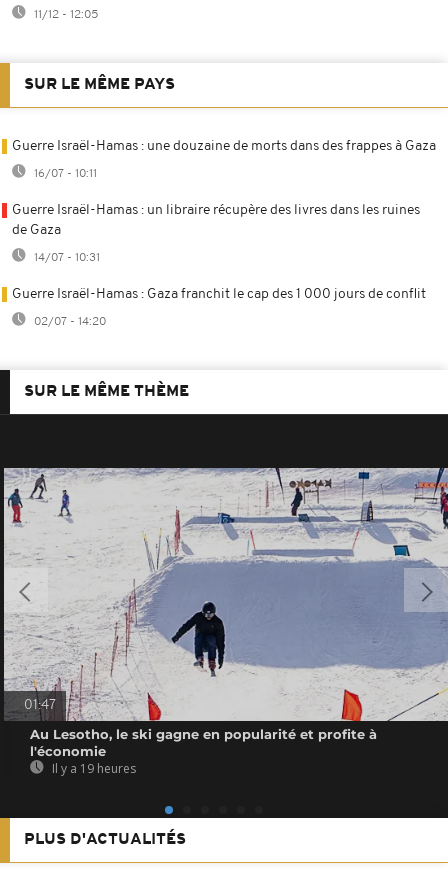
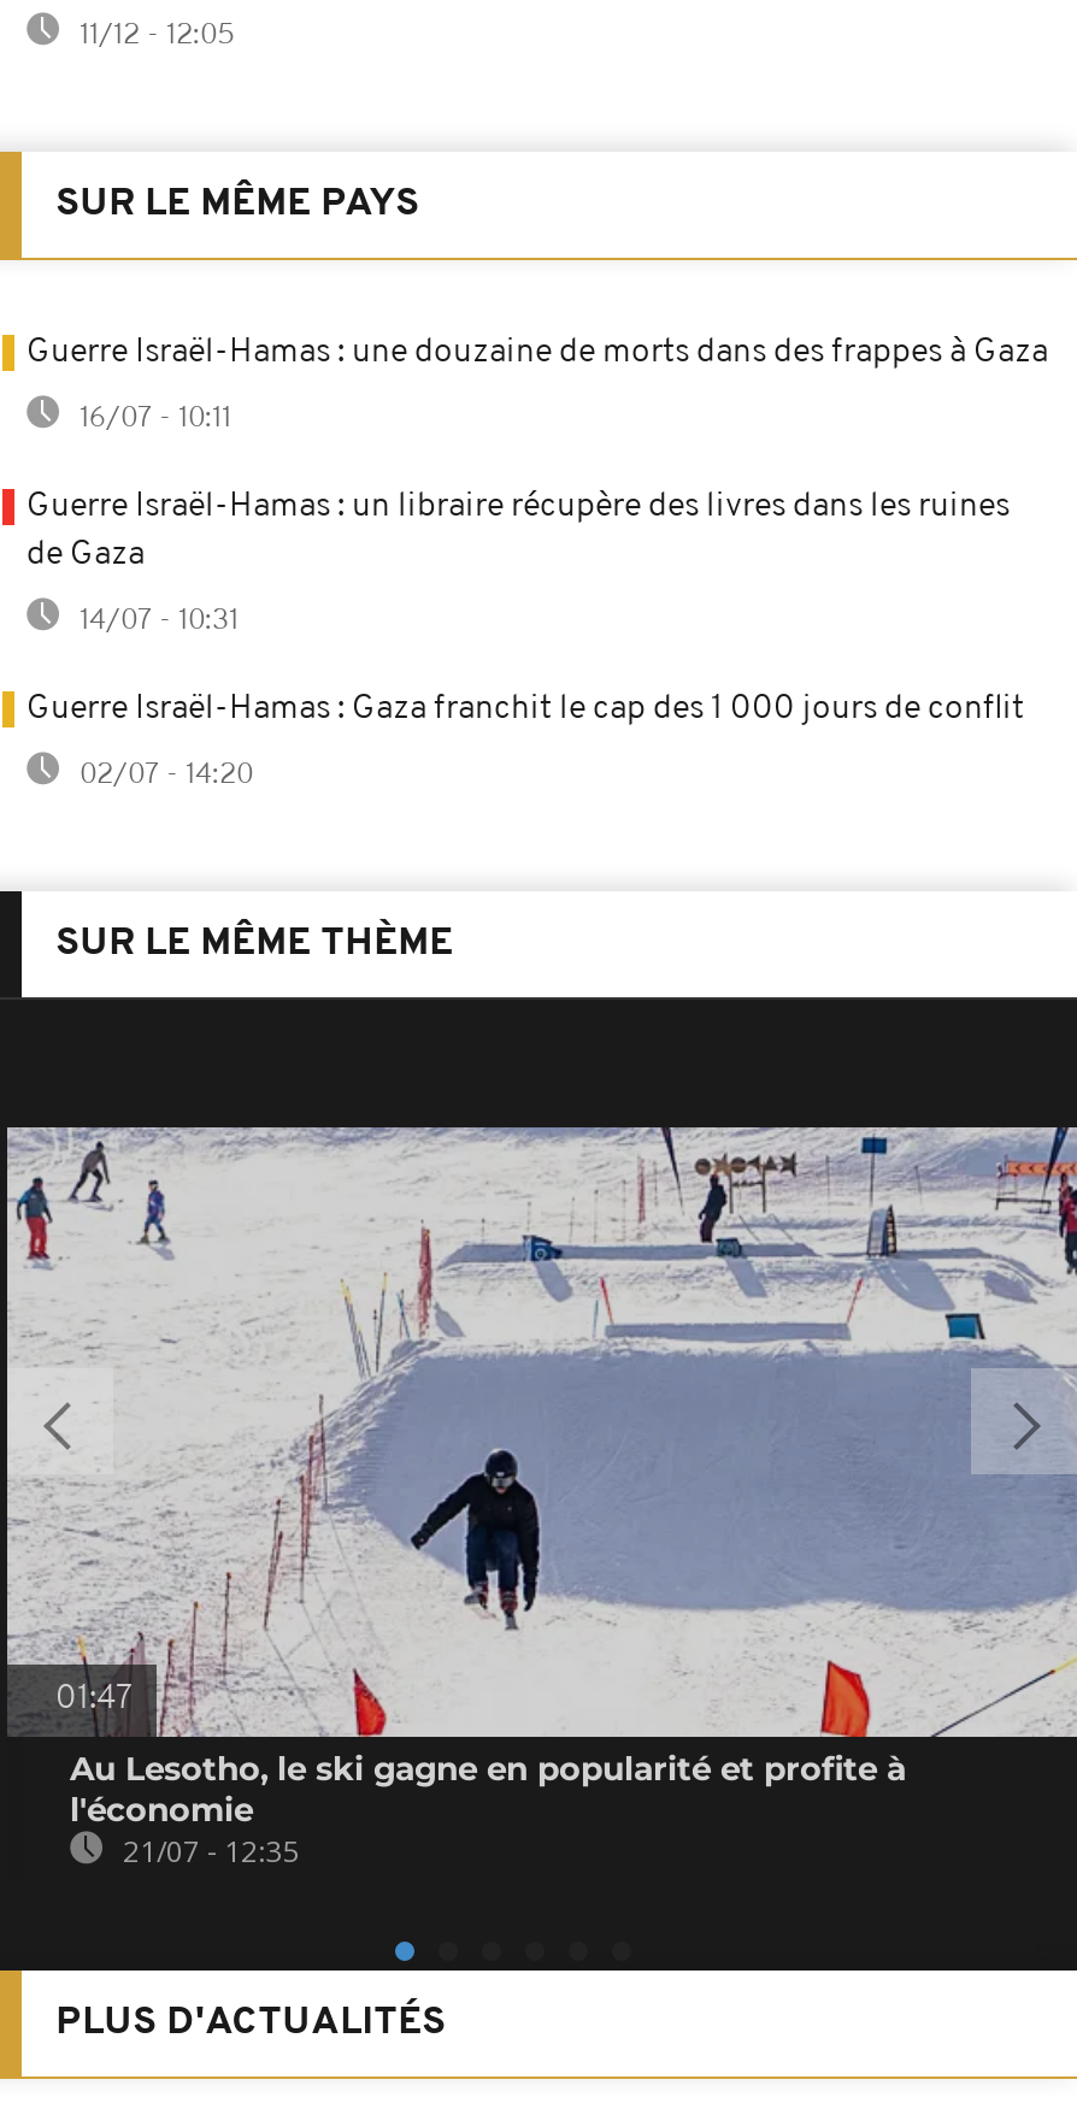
- Il y a 19 heures
+ 21/07 - 12:35
